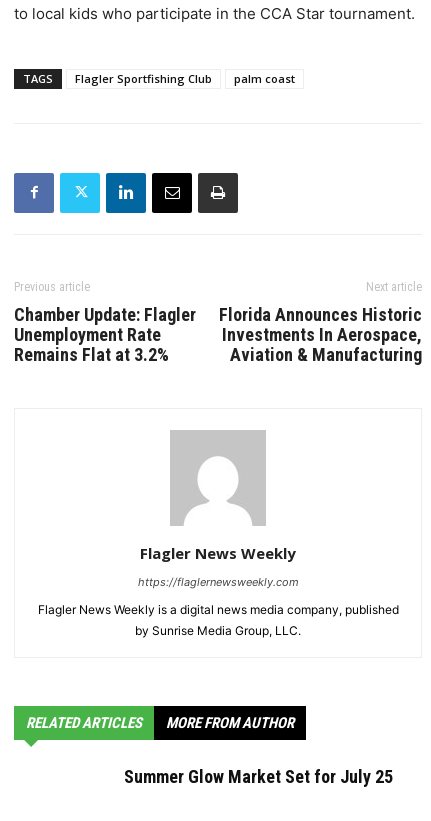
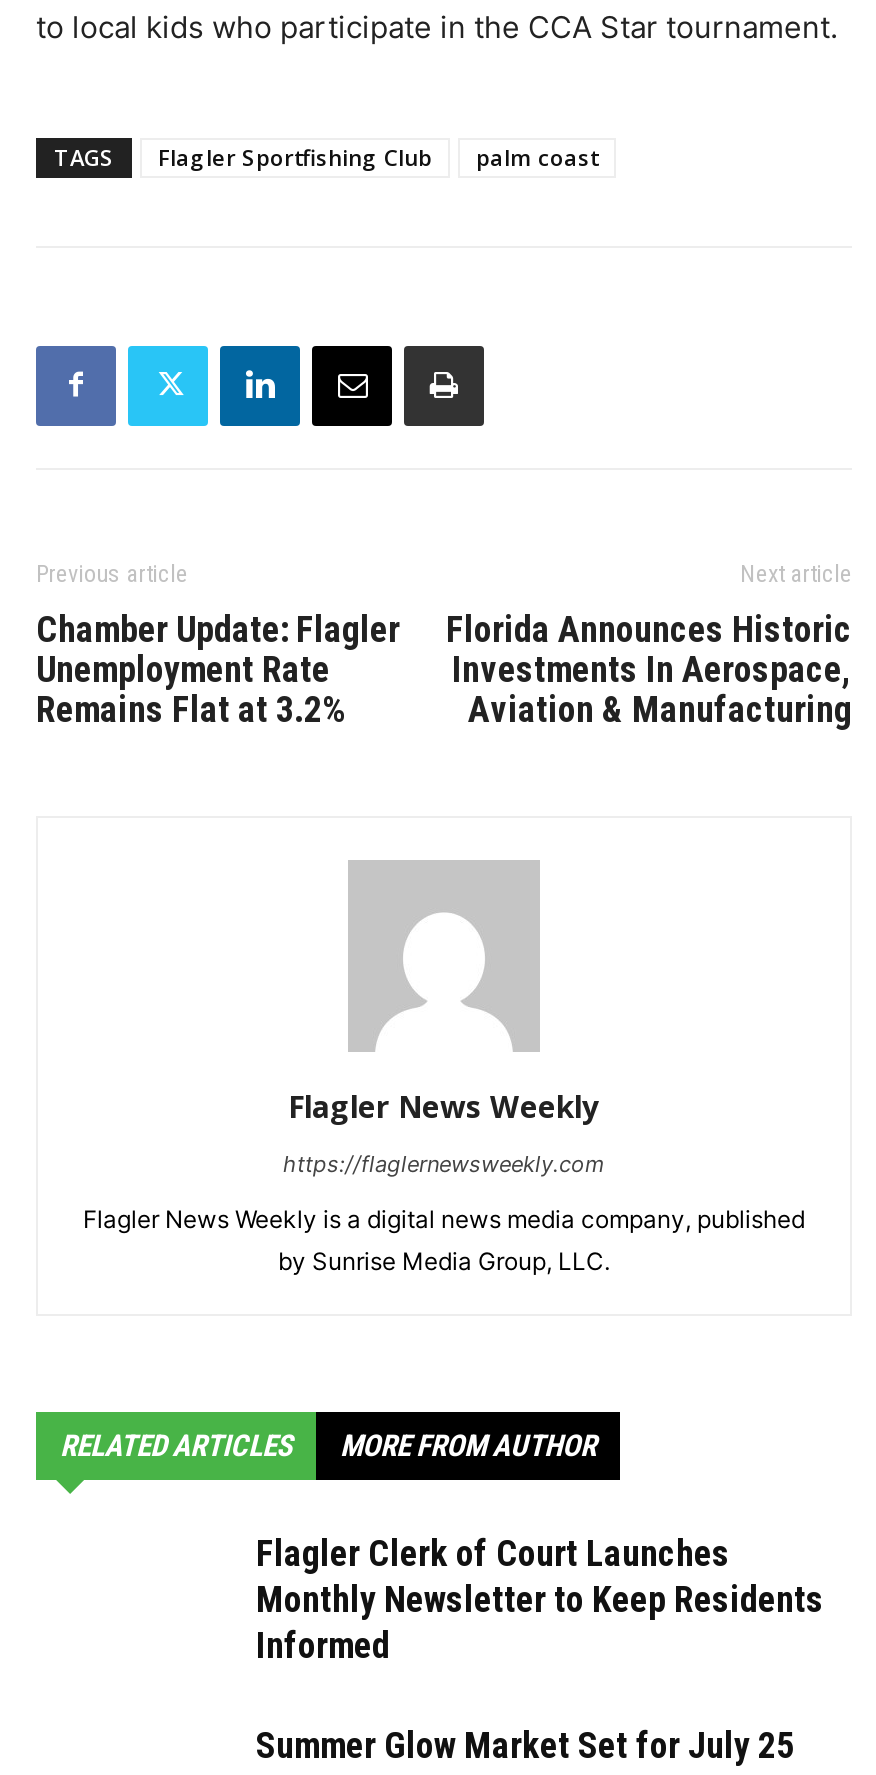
+ Flagler Clerk of Court Launches
+ Monthly Newsletter to Keep Residents
+ Informed
